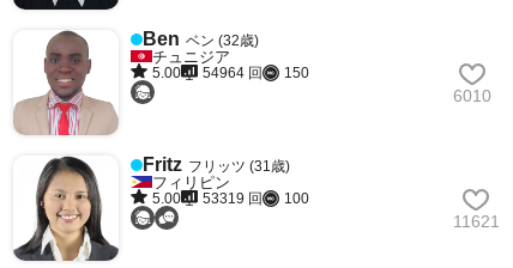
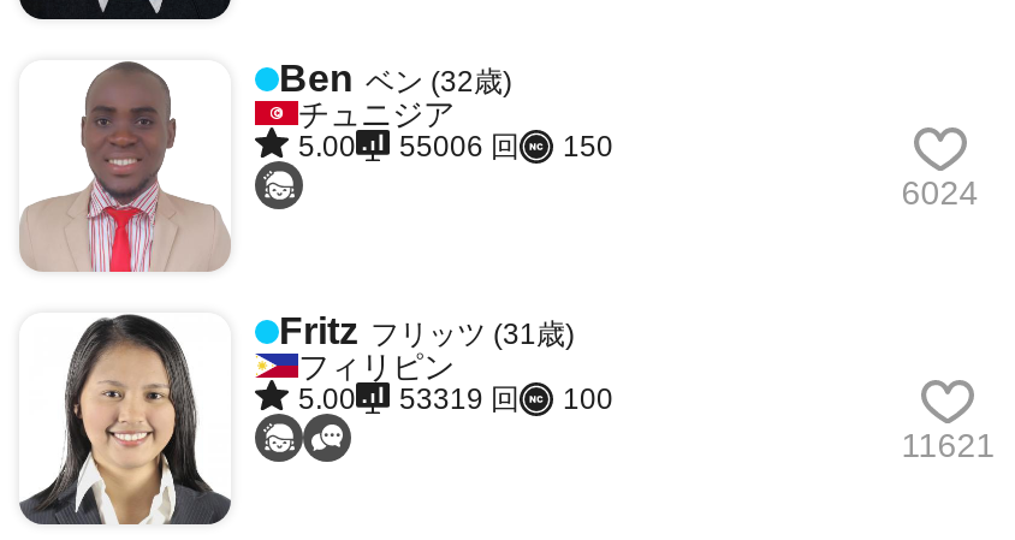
- 5.00 54964 回 150
+ 5.00 55006 回 150

- 6010
+ 6024
